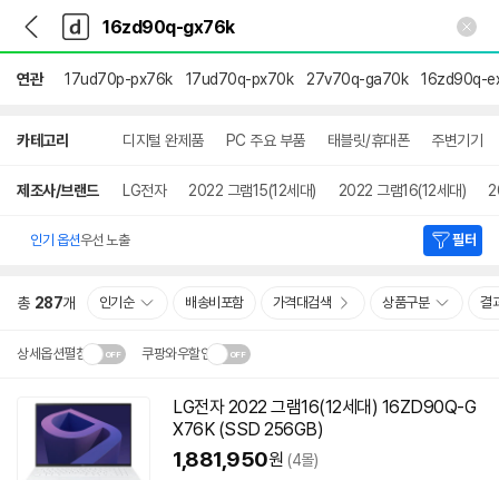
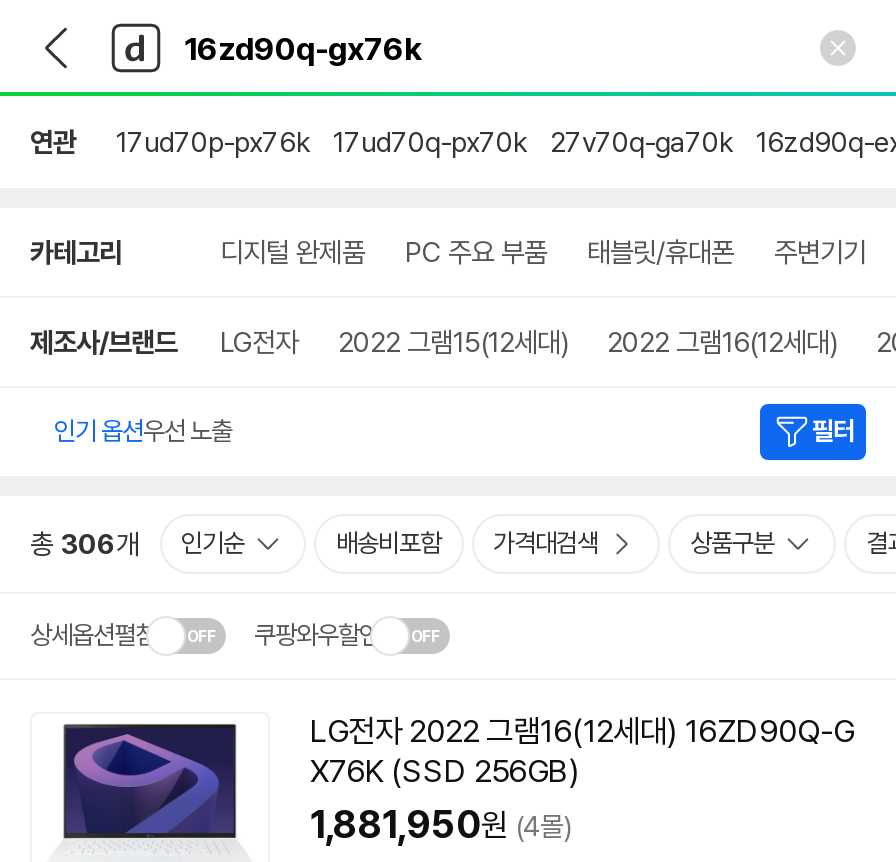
- 총 287개 인기순
+ 총 306개 인기순
